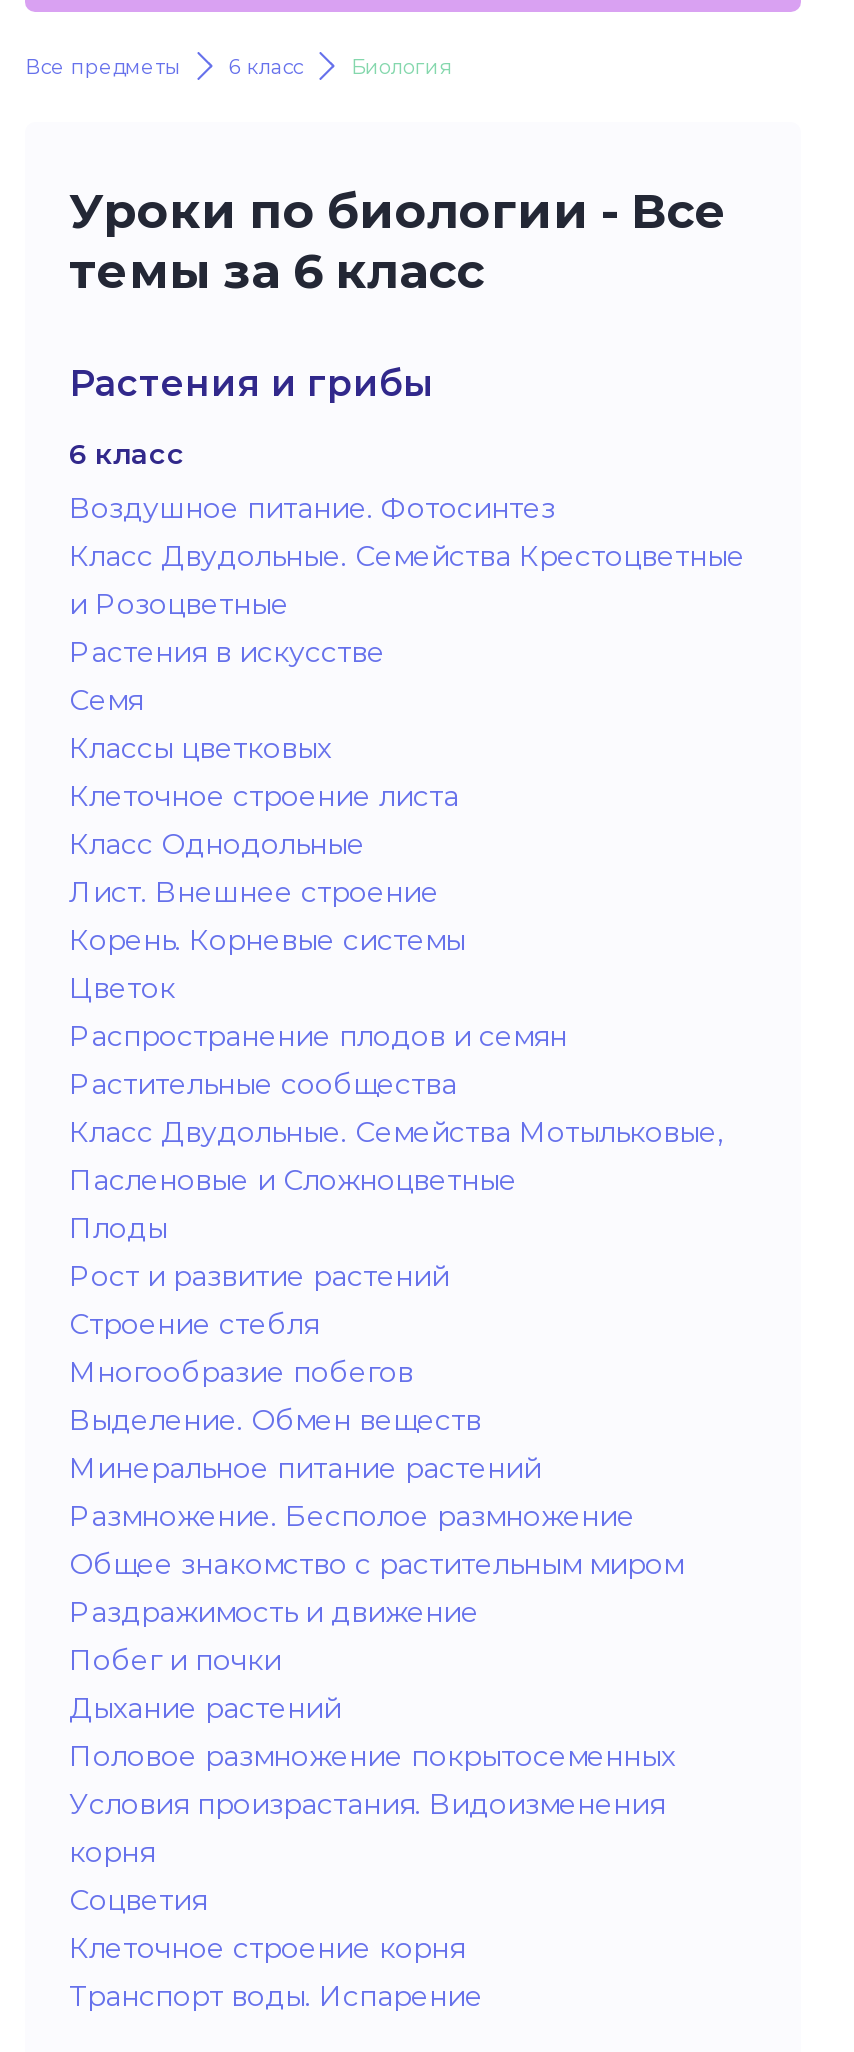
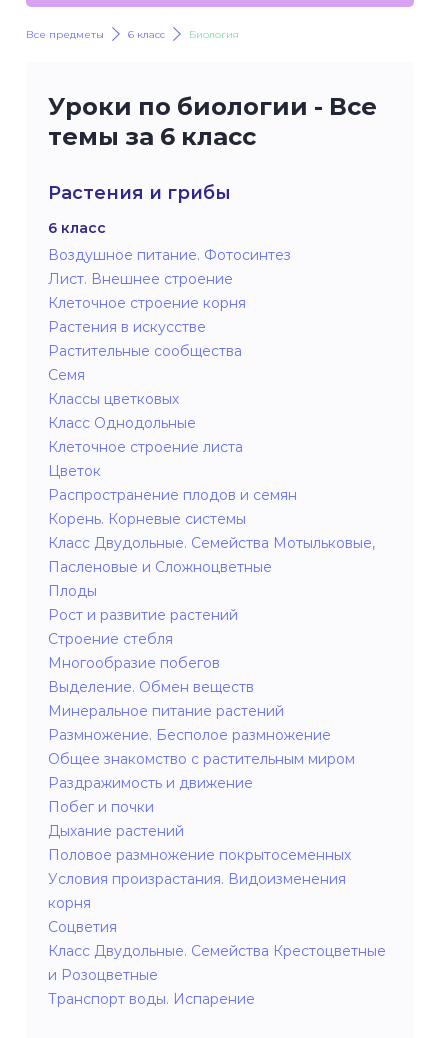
moved down: Класс Двудольные. Семейства Крестоцветные | и Розоцветные

moved down: Семя | Классы цветковых

moved down: Клеточное строение листа

moved up: Лист. Внешнее строение

moved down: Корень. Корневые системы

moved up: Цветок | Распространение плодов и семян

moved up: Растительные сообщества

moved up: Класс Двудольные. Семейства Мотыльковые, | Пасленовые и Сложноцветные | Плоды | ... | корня | Соцветия

moved up: Клеточное строение корня
